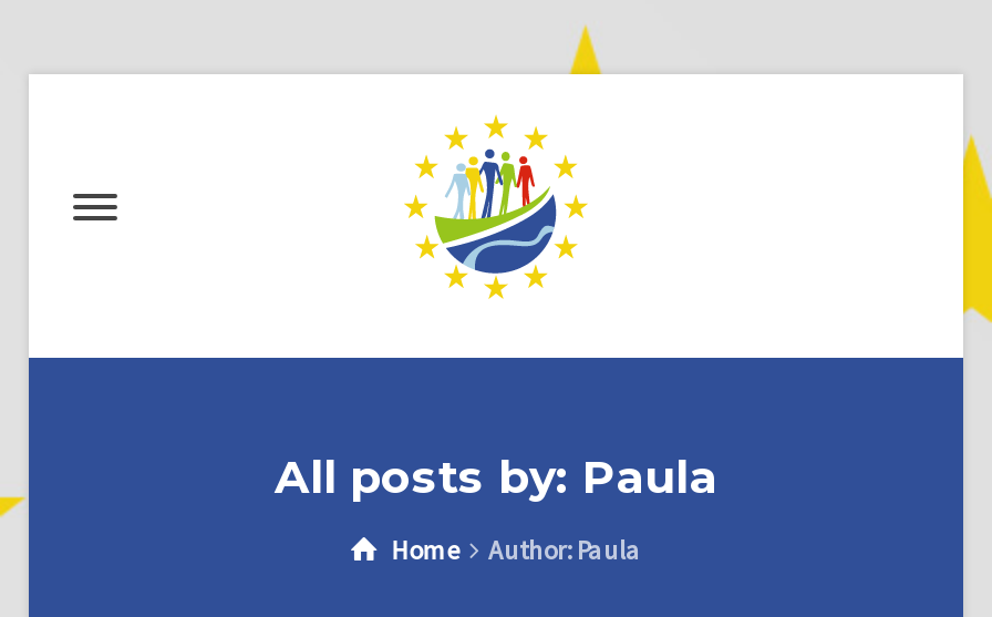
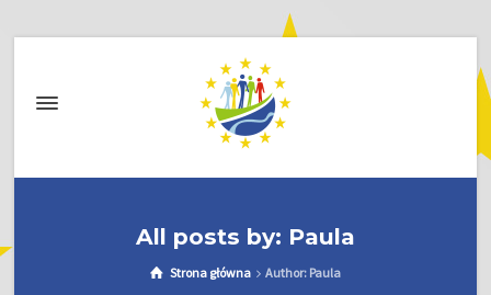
- Home
+ Strona główna
